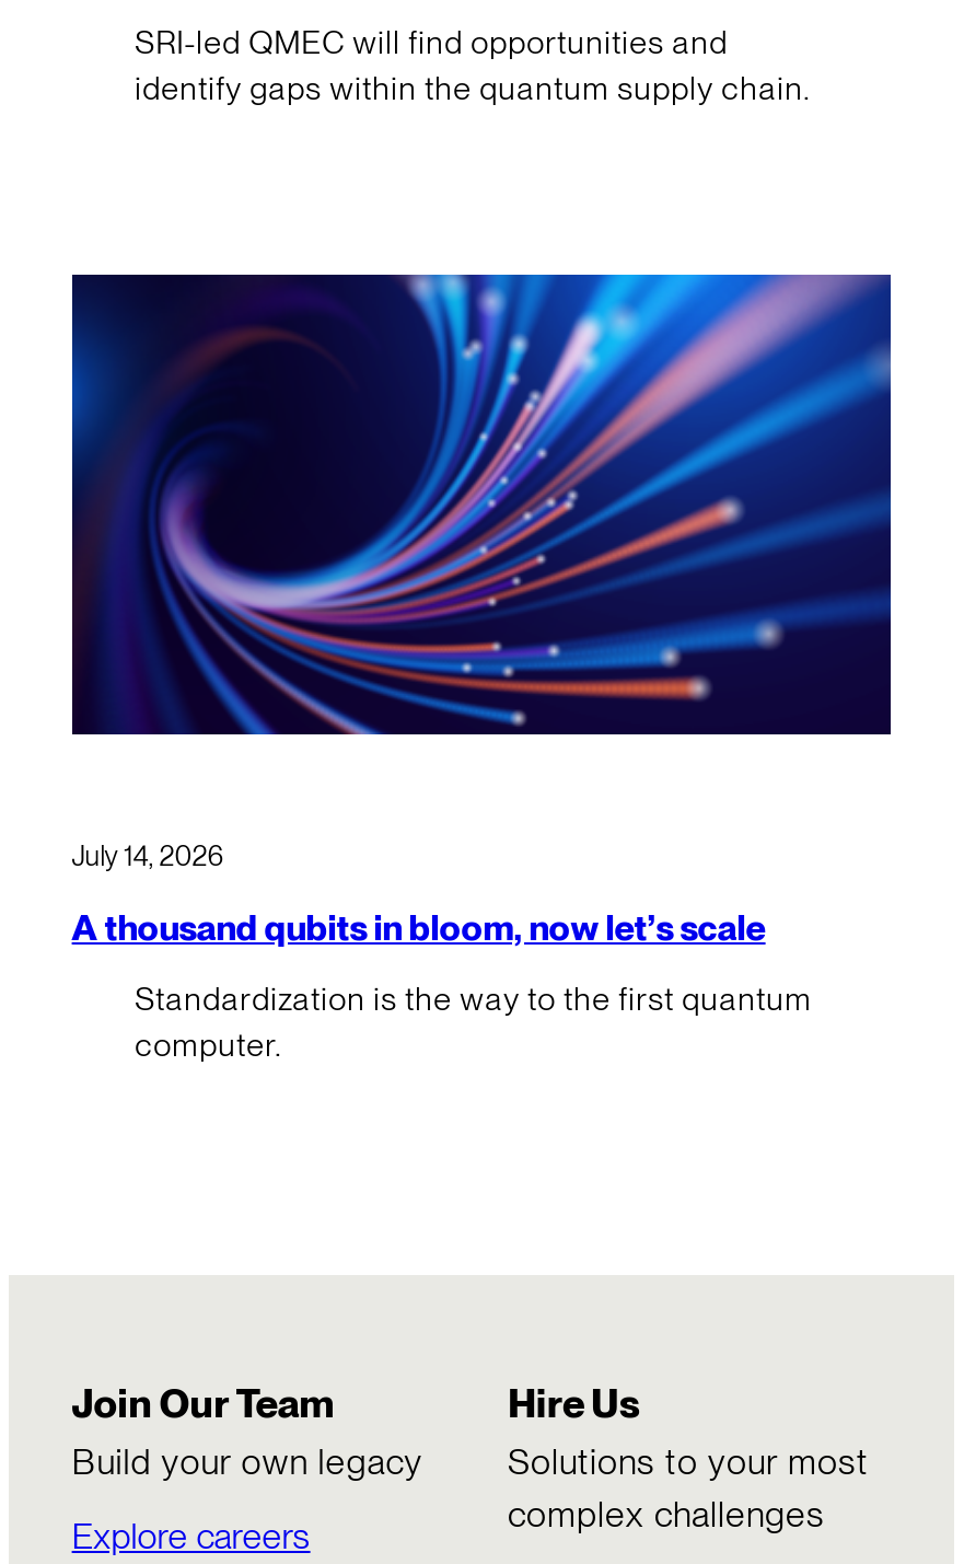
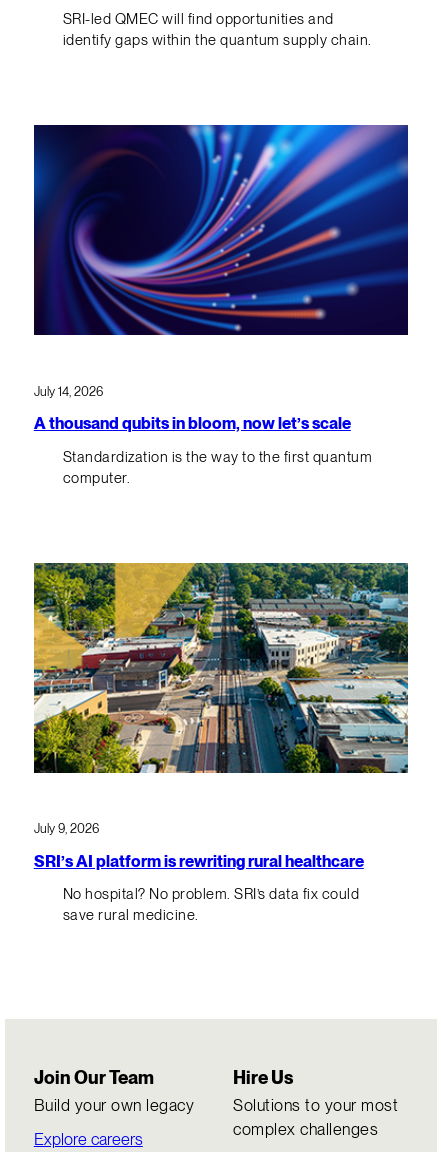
+ [image]

+ July 9, 2026
+ SRI’s AI platform is rewriting rural healthcare
+ No hospital? No problem. SRI’s data fix could
+ save rural medicine.
